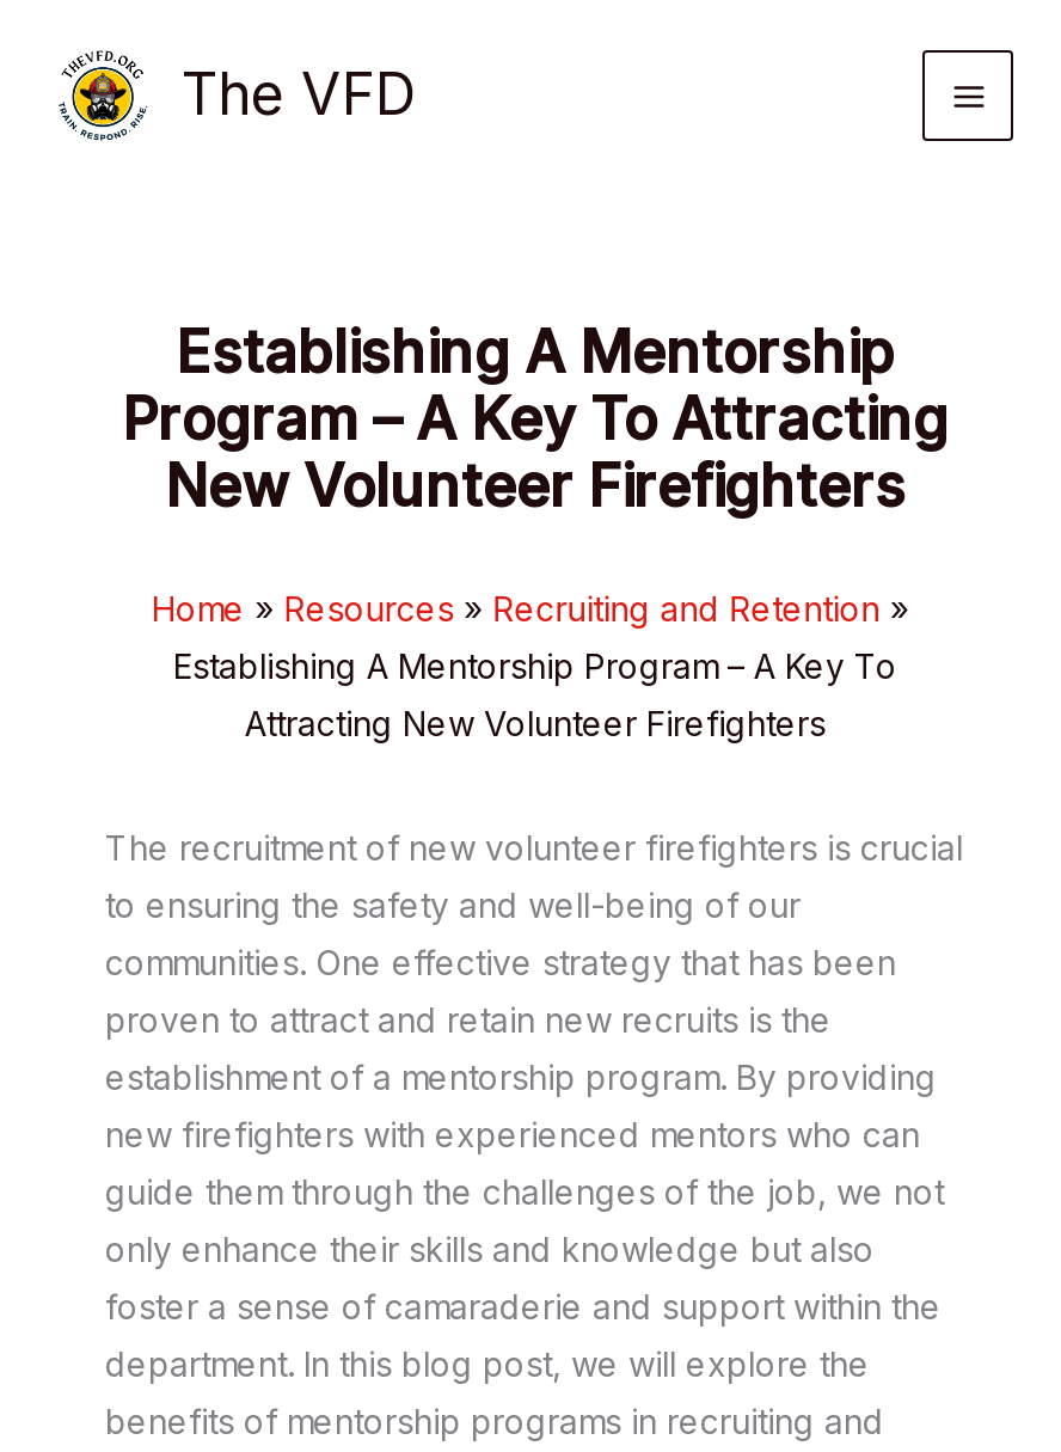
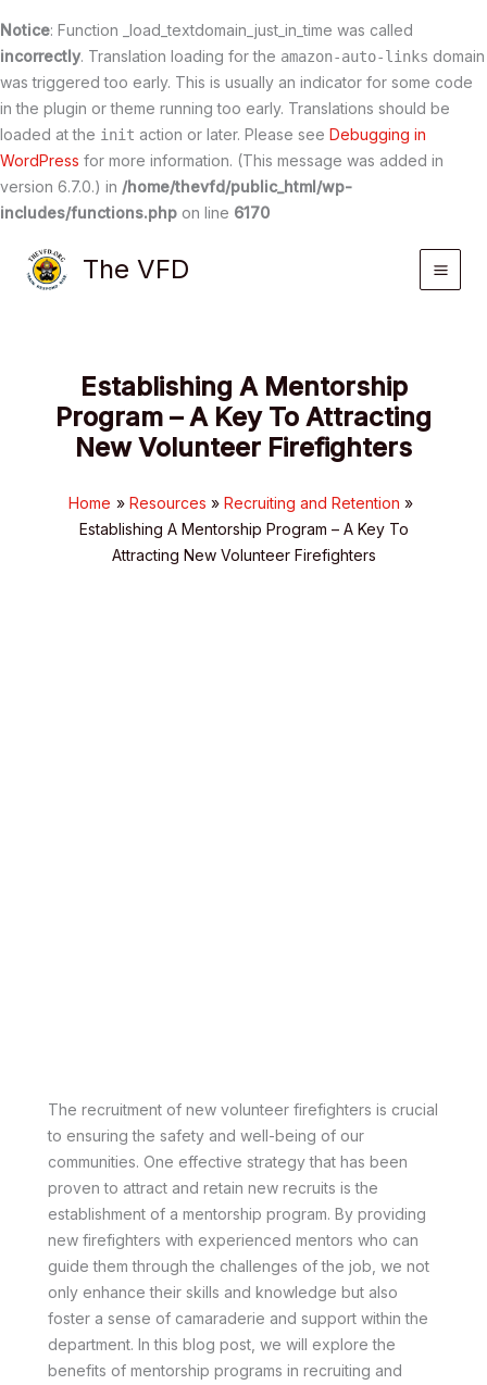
+ Notice: Function _load_textdomain_just_in_time was called
+ incorrectly. Translation loading for the amazon-auto-links domain
+ was triggered too early. This is usually an indicator for some code
+ in the plugin or theme running too early. Translations should be
+ loaded at the init action or later. Please see Debugging in
+ WordPress for more information. (This message was added in
+ version 6.7.0.) in /home/thevfd/public_html/wp-
+ includes/functions.php on line 6170
